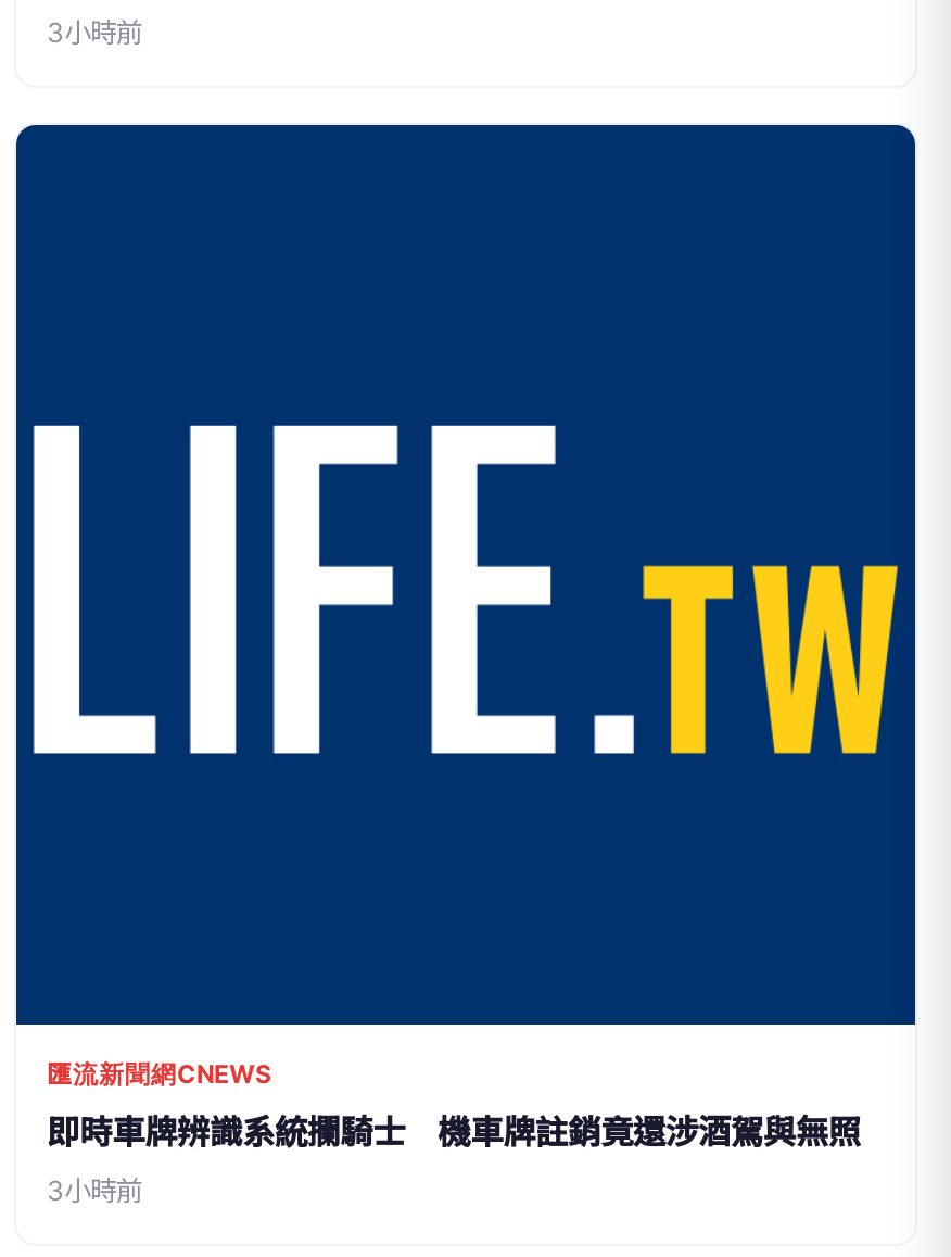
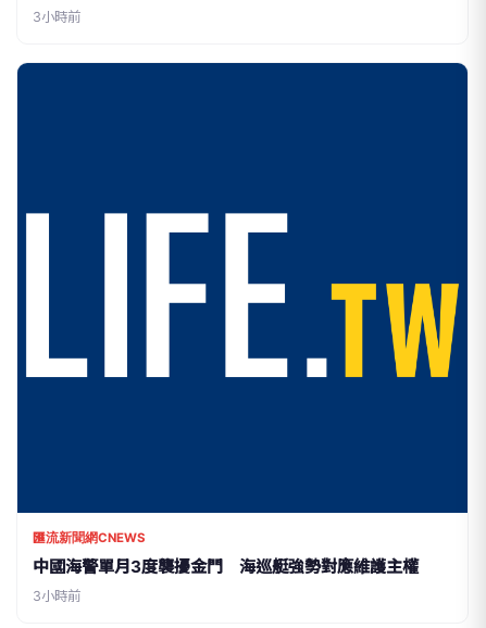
- 即時車牌辨識系統攔騎士 機車牌註銷竟還涉酒駕與無照
+ 中國海警單月3度襲擾金門 海巡艇強勢對應維護主權
